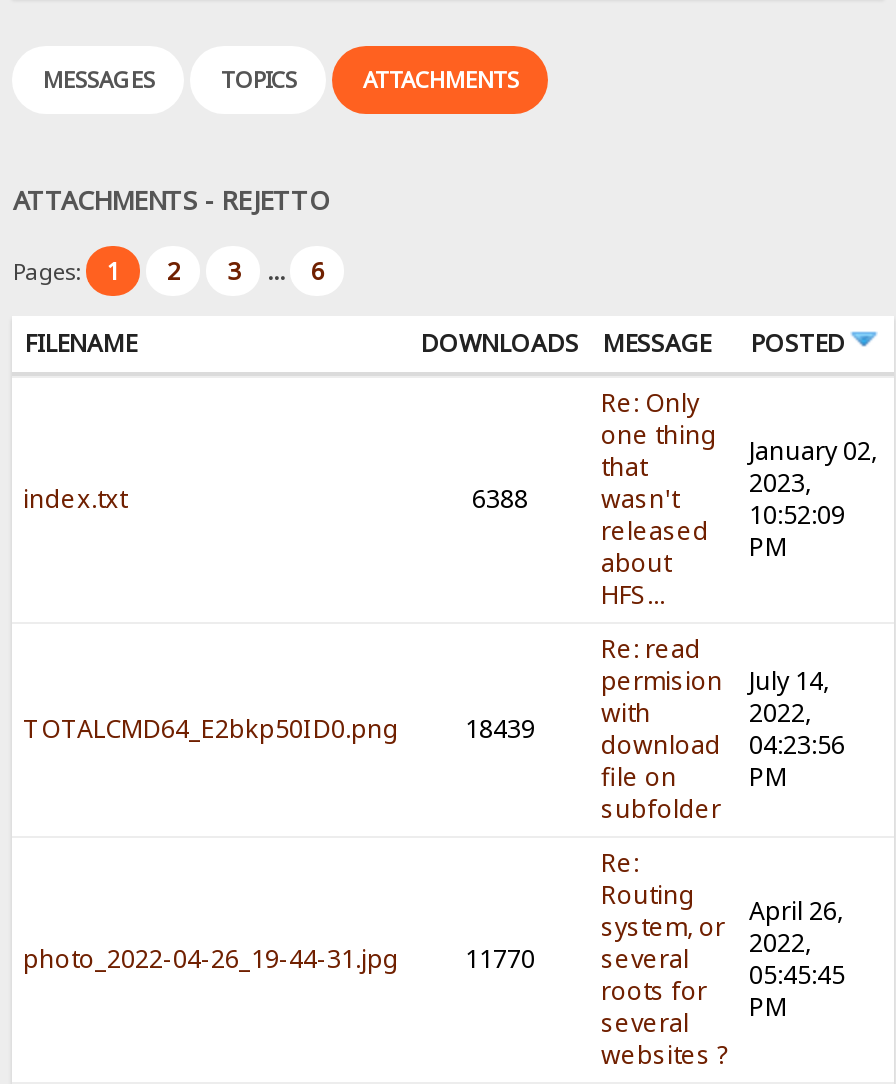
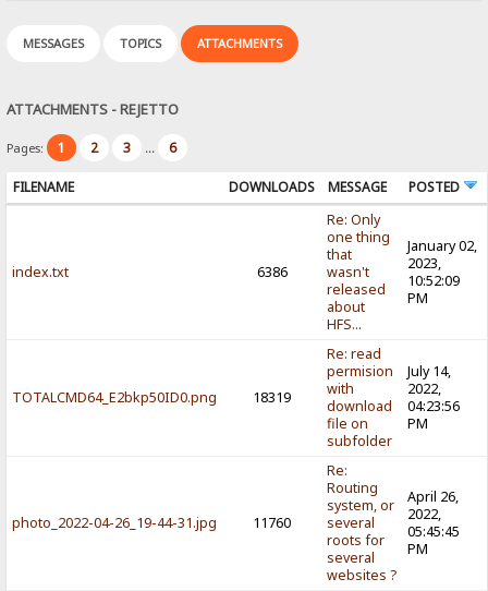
- 6388
+ 6386

- 18439
+ 18319

- photo_2022-04-26_19-44-31.jpg 11770 several system, or roots for Routing several 2022, 05:45:45 April 26, PM
+ photo_2022-04-26_19-44-31.jpg 11760 several system, or roots for Routing several 2022, 05:45:45 April 26, PM
